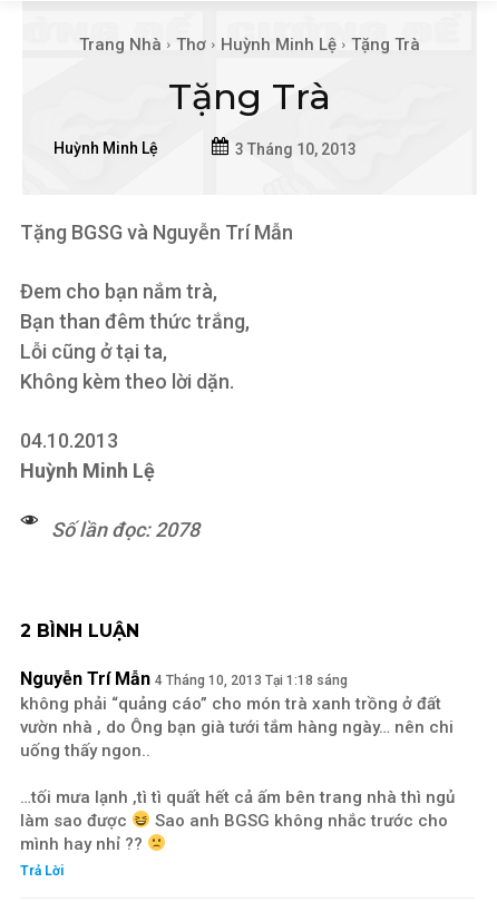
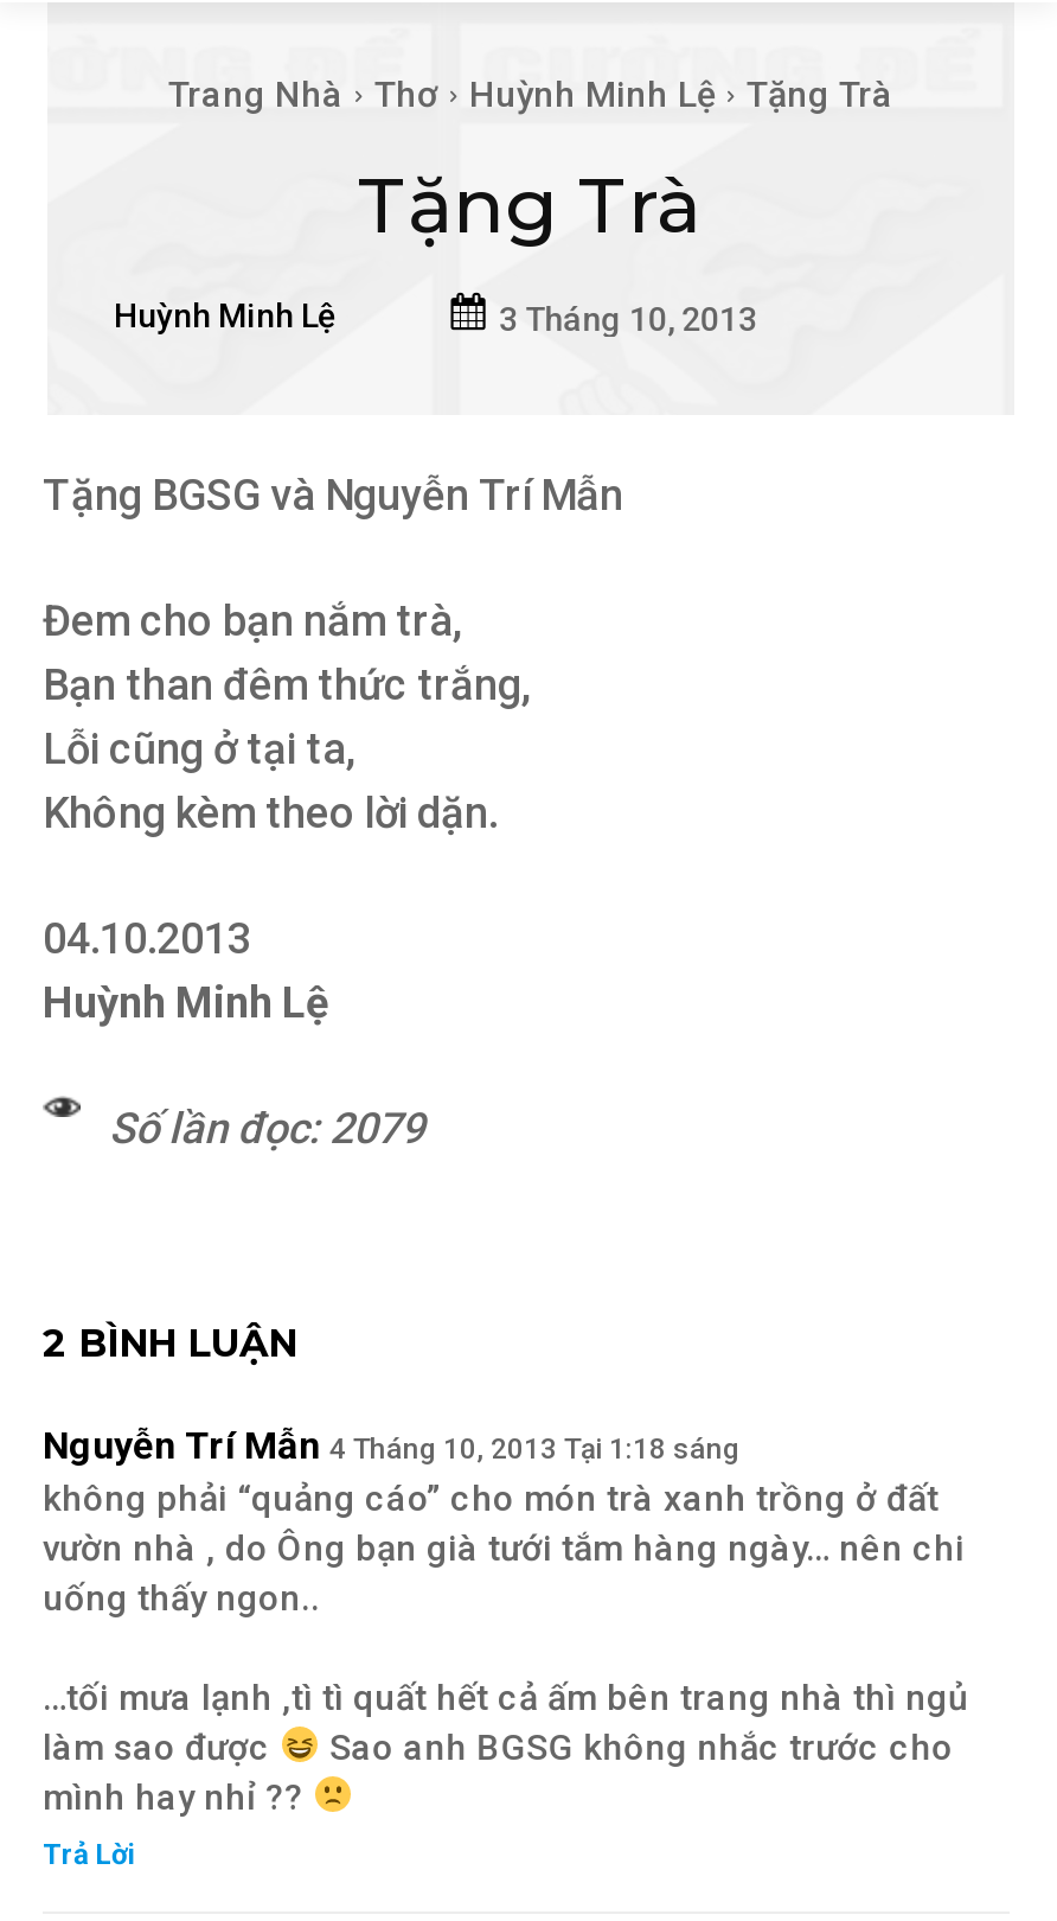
- Số lần đọc: 2078
+ Số lần đọc: 2079
